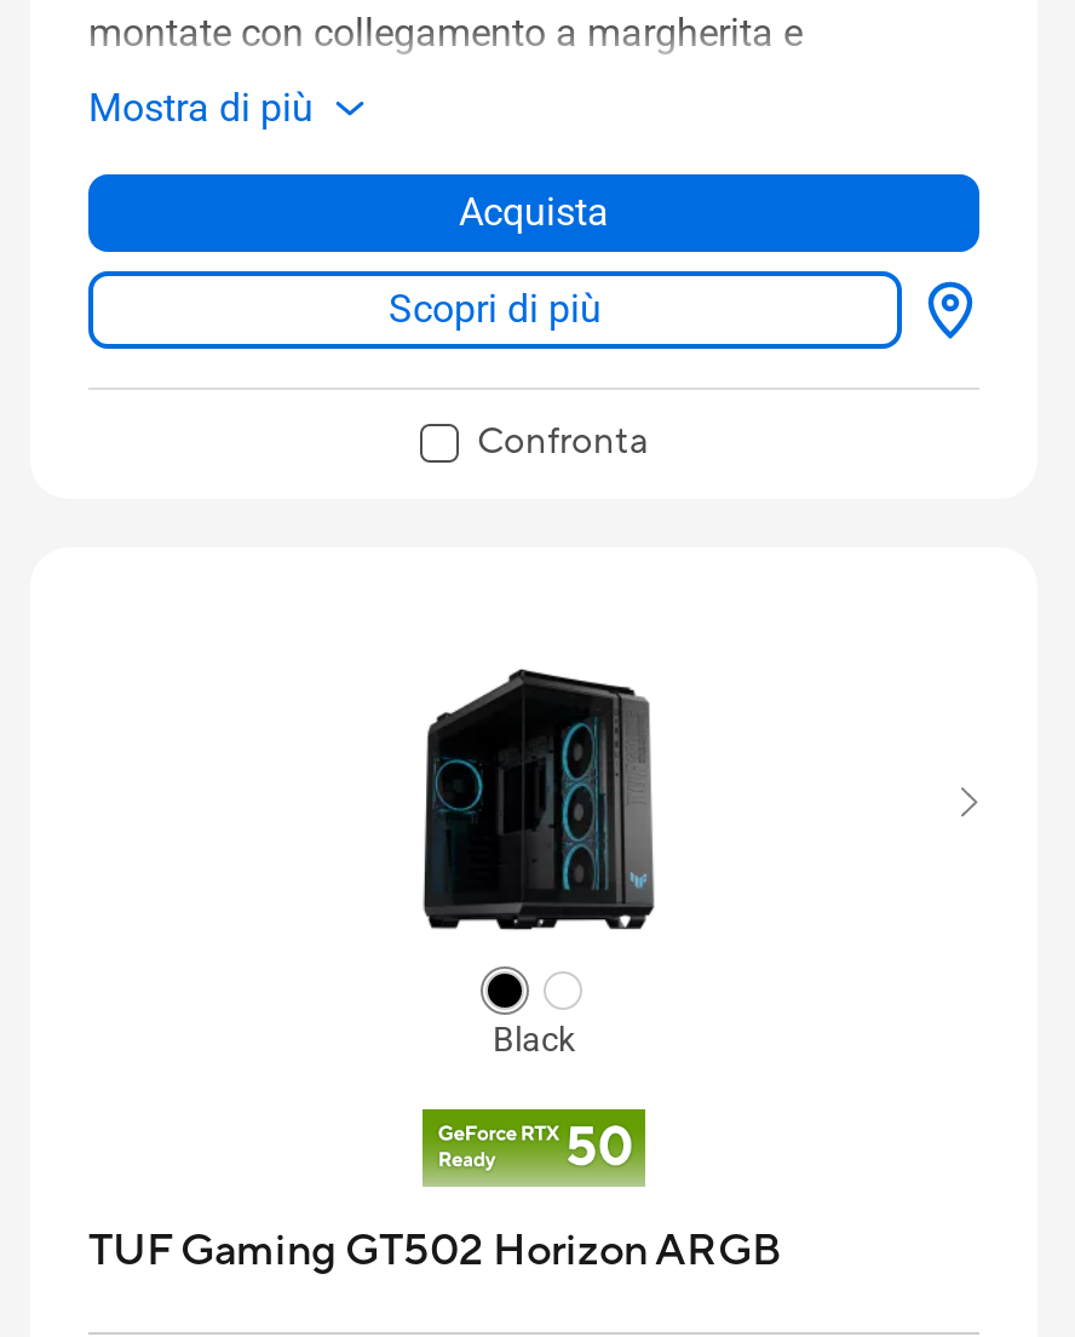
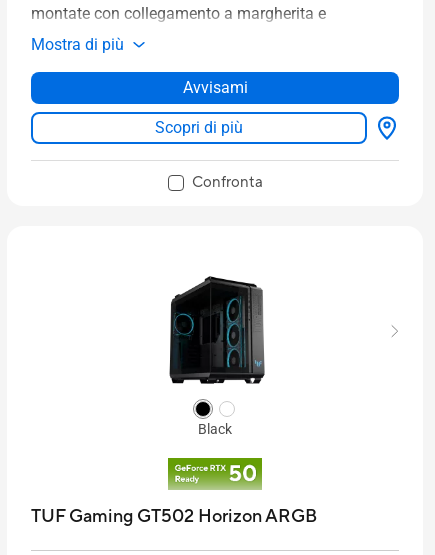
- Acquista
+ Avvisami
